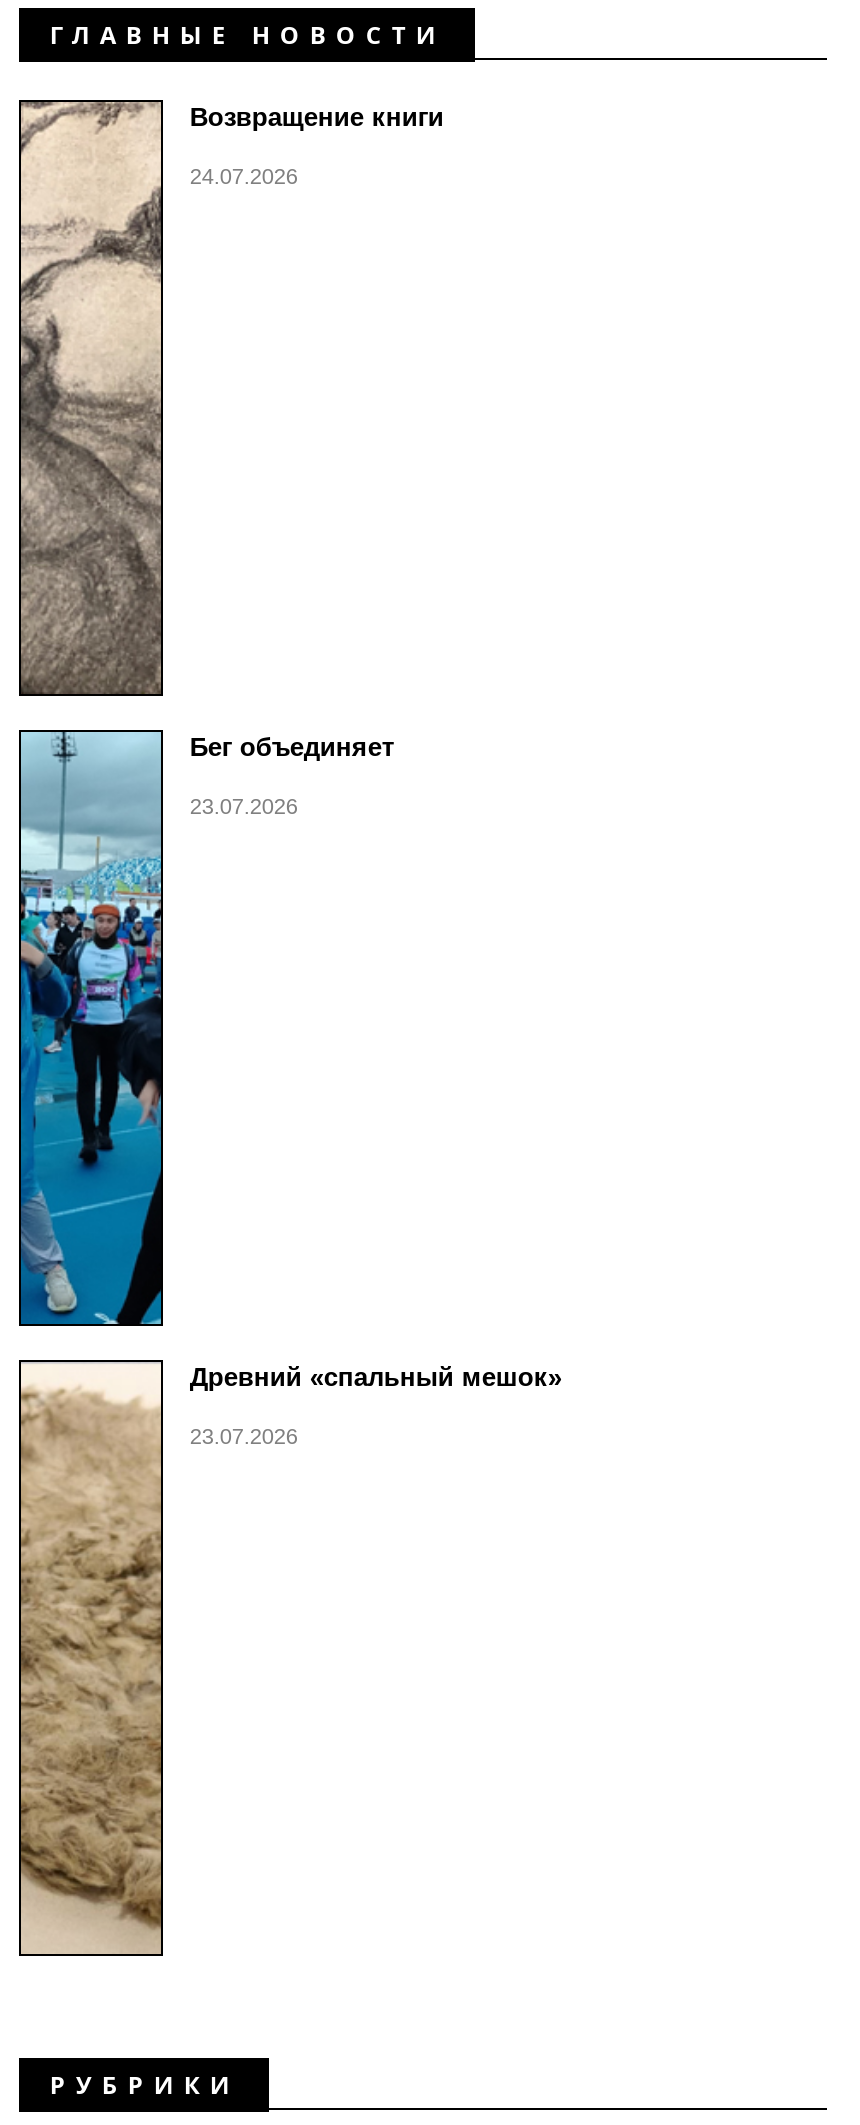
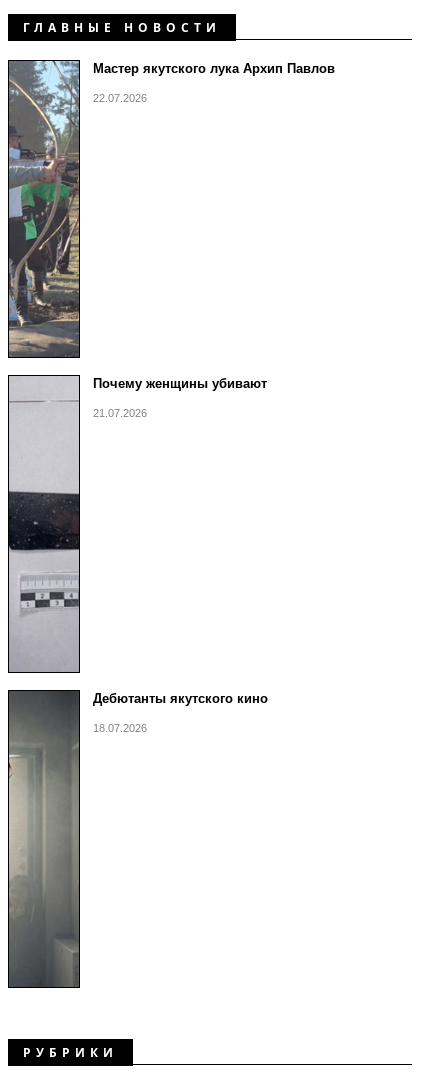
- [image]
- Возвращение книги
+ [image]
+ Мастер якутского лука Архип Павлов

- 24.07.2026
+ 22.07.2026

- [image]
- Бег объединяет
+ [image]
+ Почему женщины убивают

- 23.07.2026
+ 21.07.2026

- [image]
- Древний «спальный мешок»
+ [image]
+ Дебютанты якутского кино

- 23.07.2026
+ 18.07.2026
